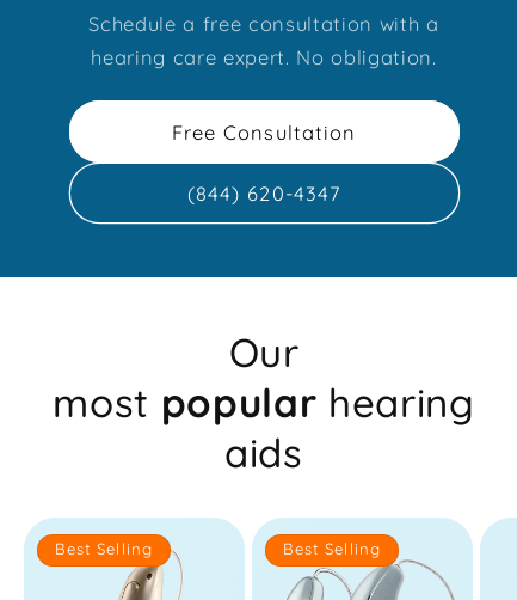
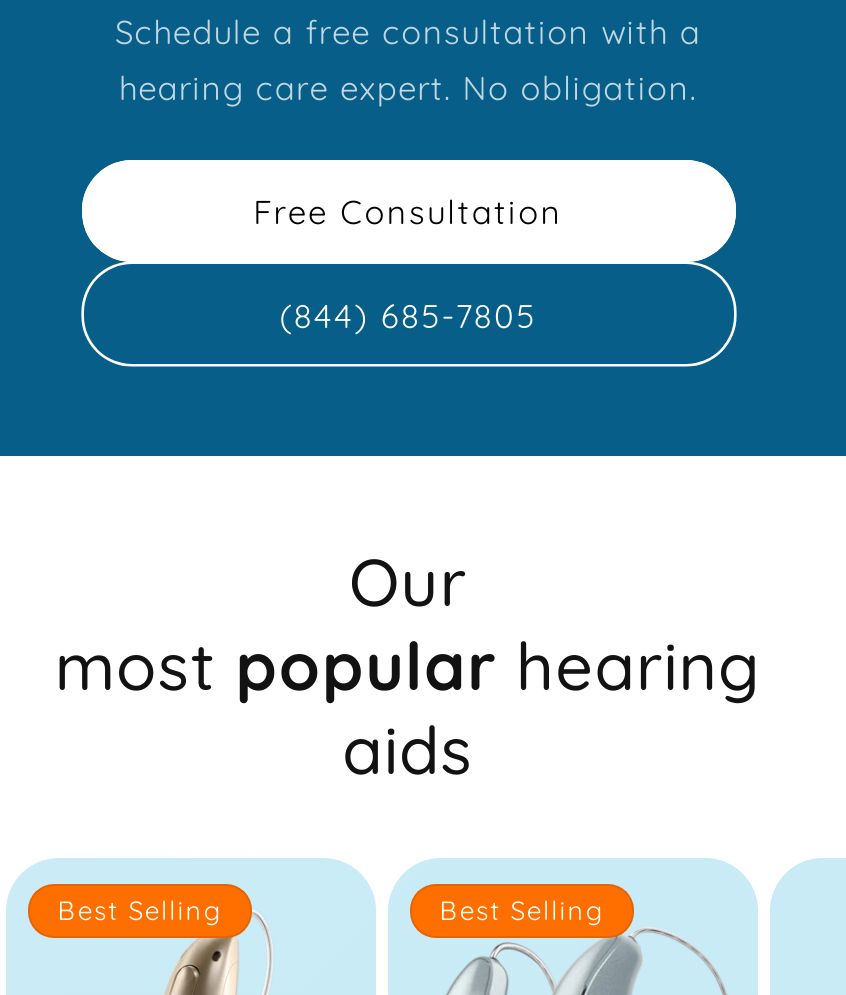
- (844) 620-4347
+ (844) 685-7805
